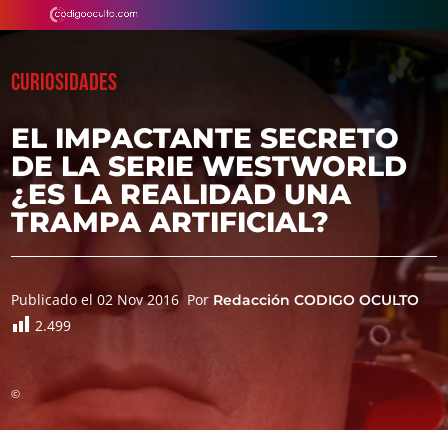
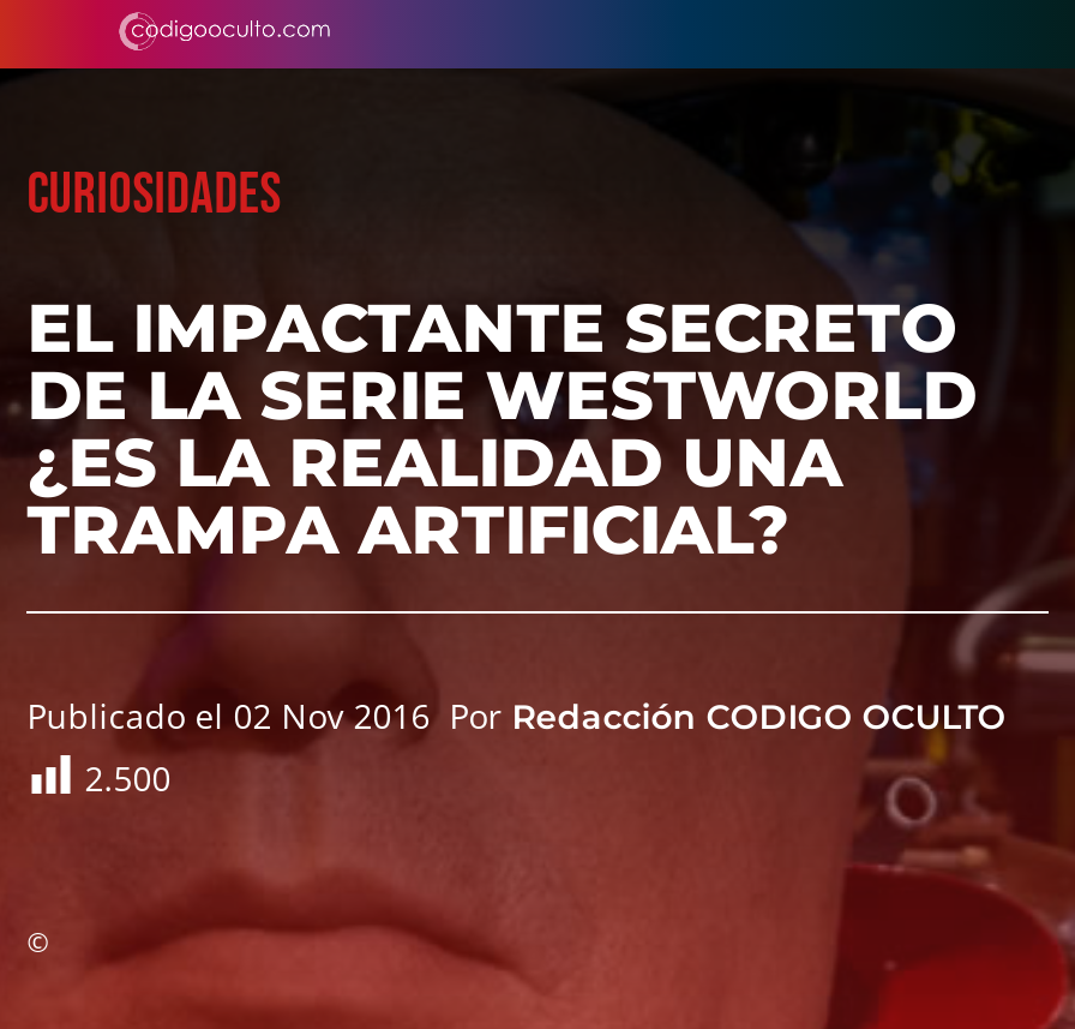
- 2.499
+ 2.500
